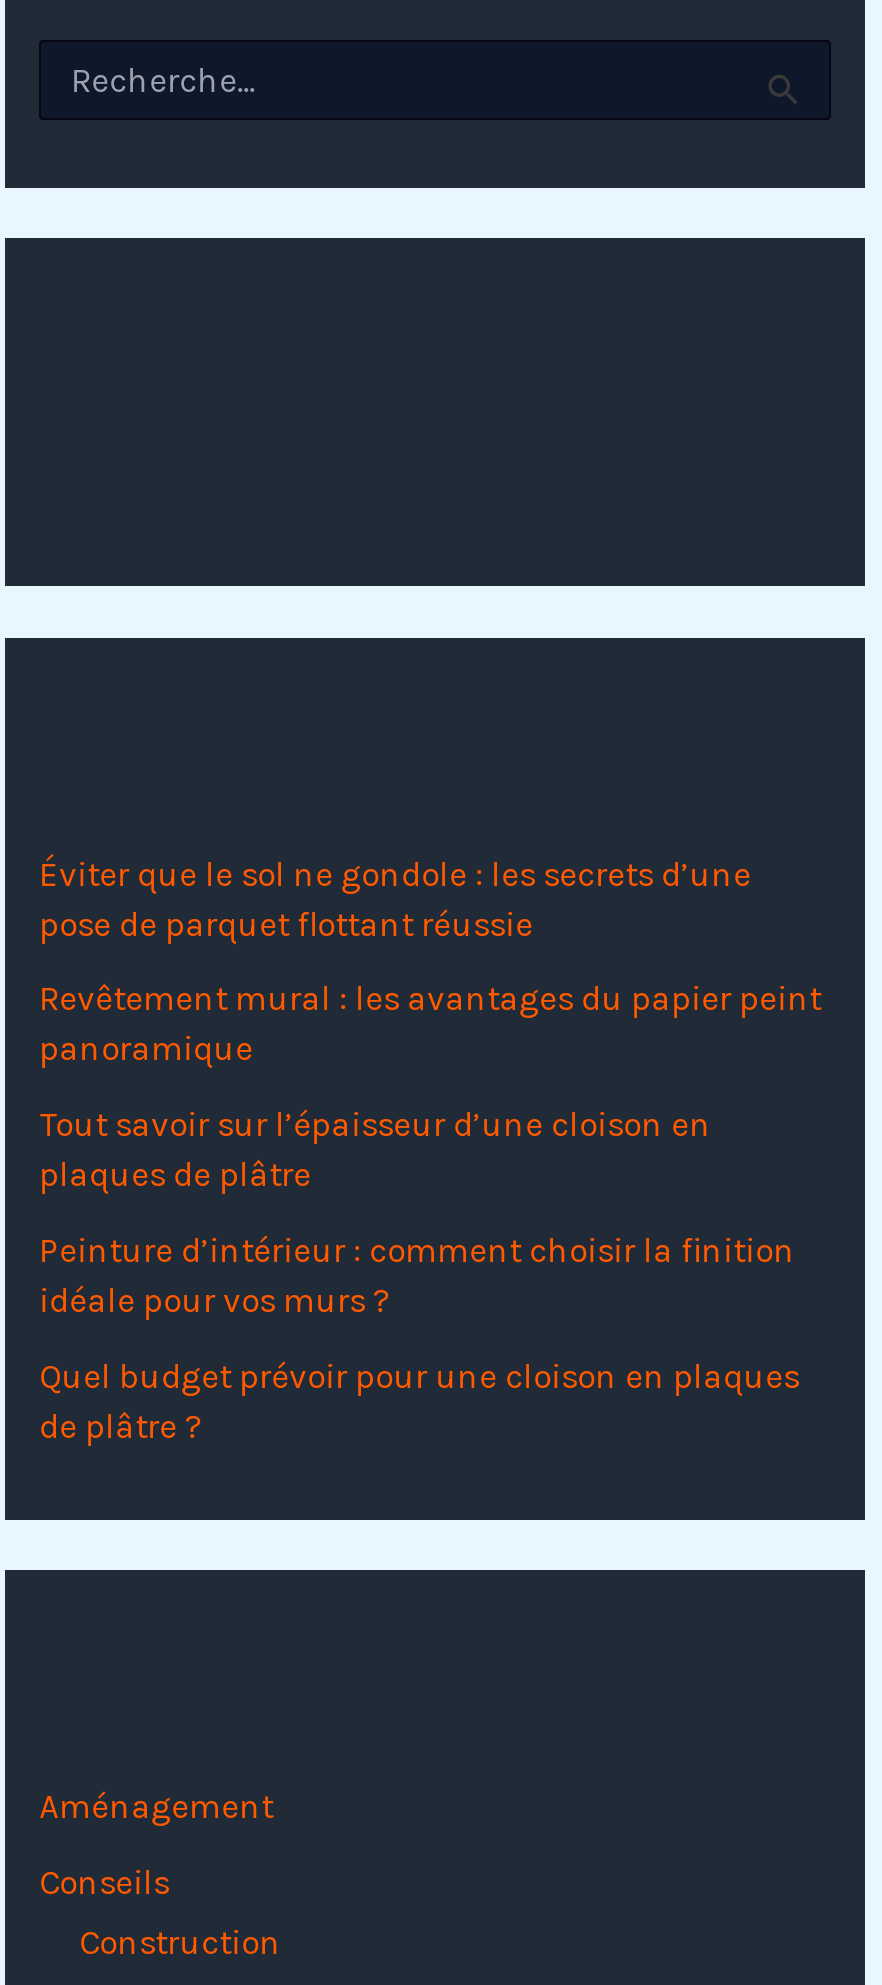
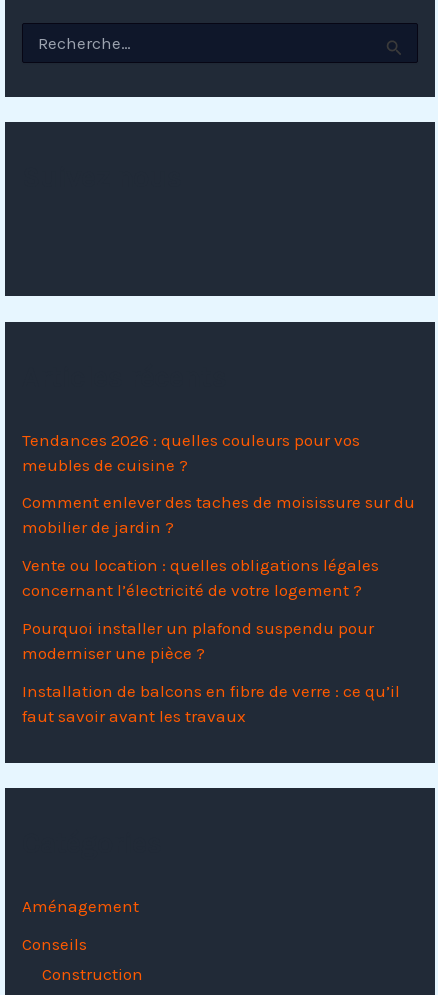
- Éviter que le sol ne gondole : les secrets d’une
- pose de parquet flottant réussie
+ Tendances 2026 : quelles couleurs pour vos
+ meubles de cuisine ?

- Revêtement mural : les avantages du papier peint
- panoramique
+ Comment enlever des taches de moisissure sur du
+ mobilier de jardin ?

- Tout savoir sur l’épaisseur d’une cloison en
- plaques de plâtre
+ Vente ou location : quelles obligations légales
+ concernant l’électricité de votre logement ?

- Peinture d’intérieur : comment choisir la finition
- idéale pour vos murs ?
+ Pourquoi installer un plafond suspendu pour
+ moderniser une pièce ?

- Quel budget prévoir pour une cloison en plaques
- de plâtre ?
+ Installation de balcons en fibre de verre : ce qu’il
+ faut savoir avant les travaux
